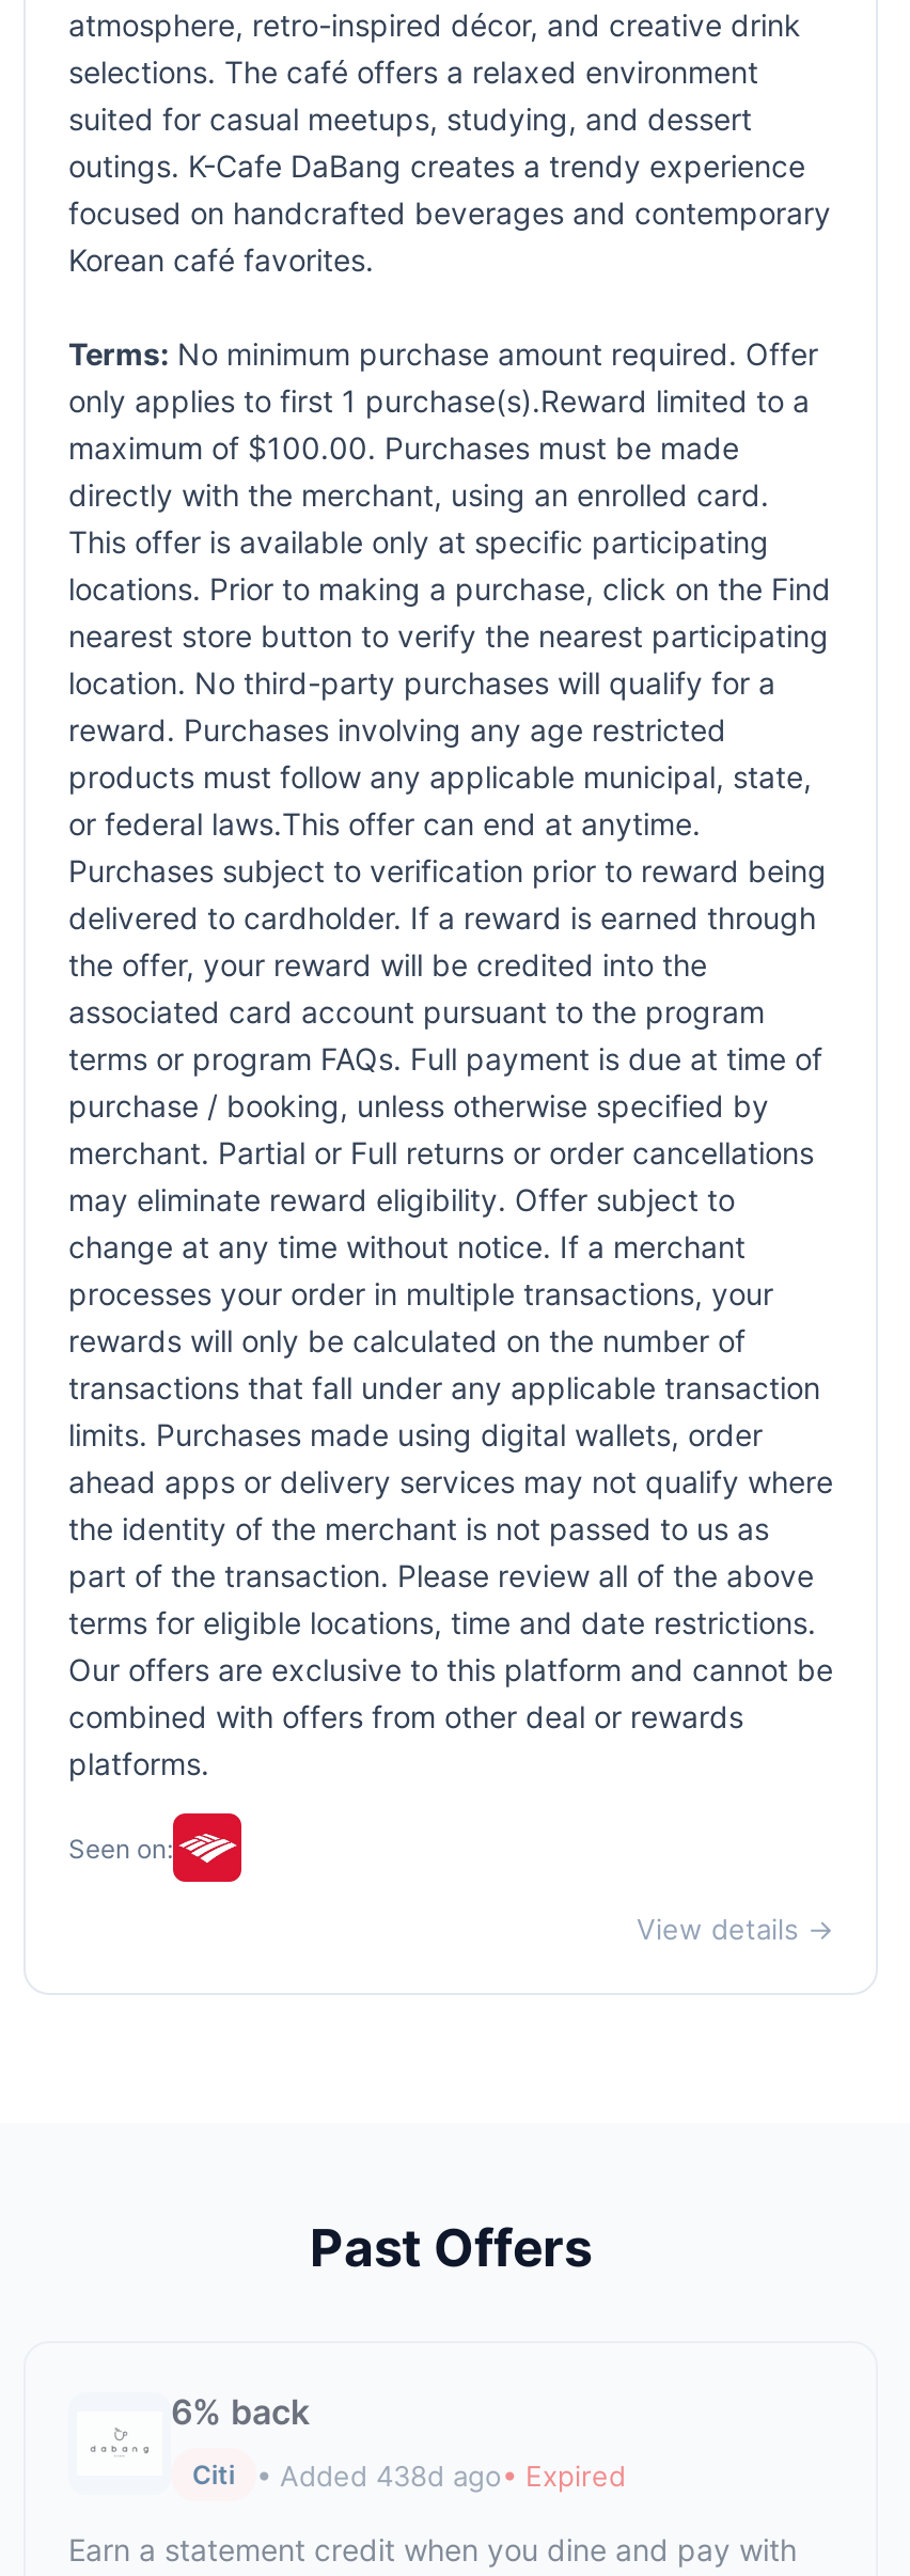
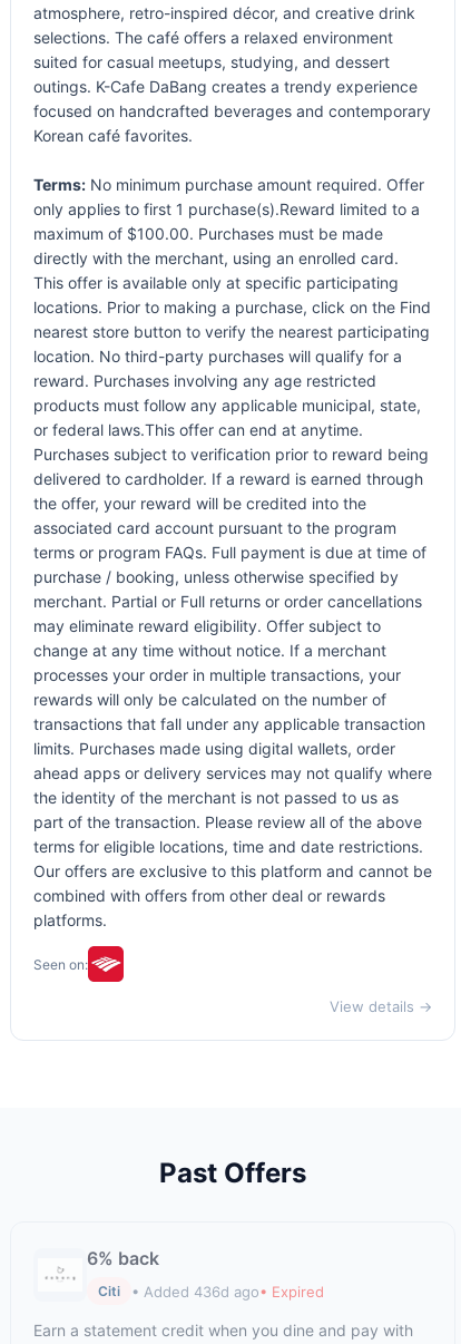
- • Added 438d ago• Expired
+ • Added 436d ago• Expired
